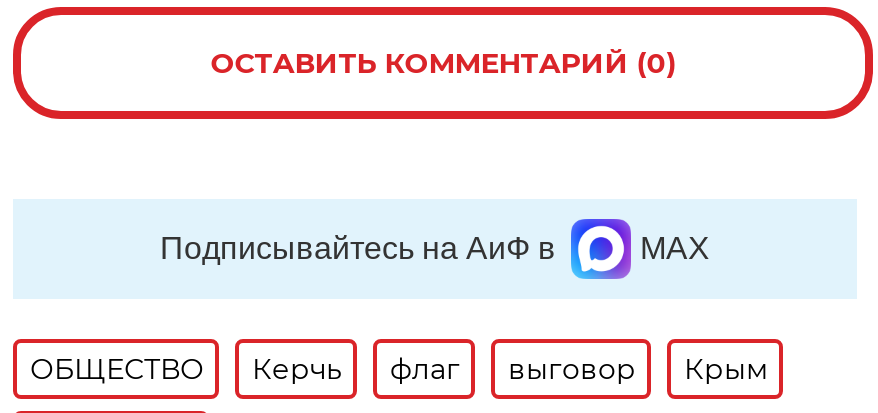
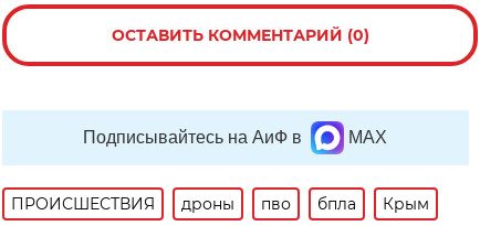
- ОБЩЕСТВО
- Керчь
- флаг
- выговор
+ ПРОИСШЕСТВИЯ
+ дроны
+ пво
+ бпла
